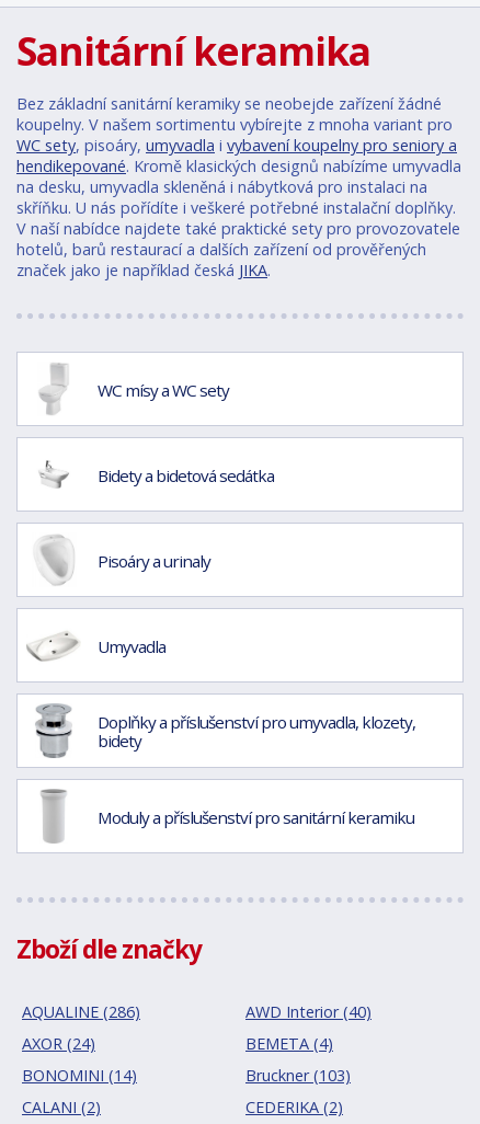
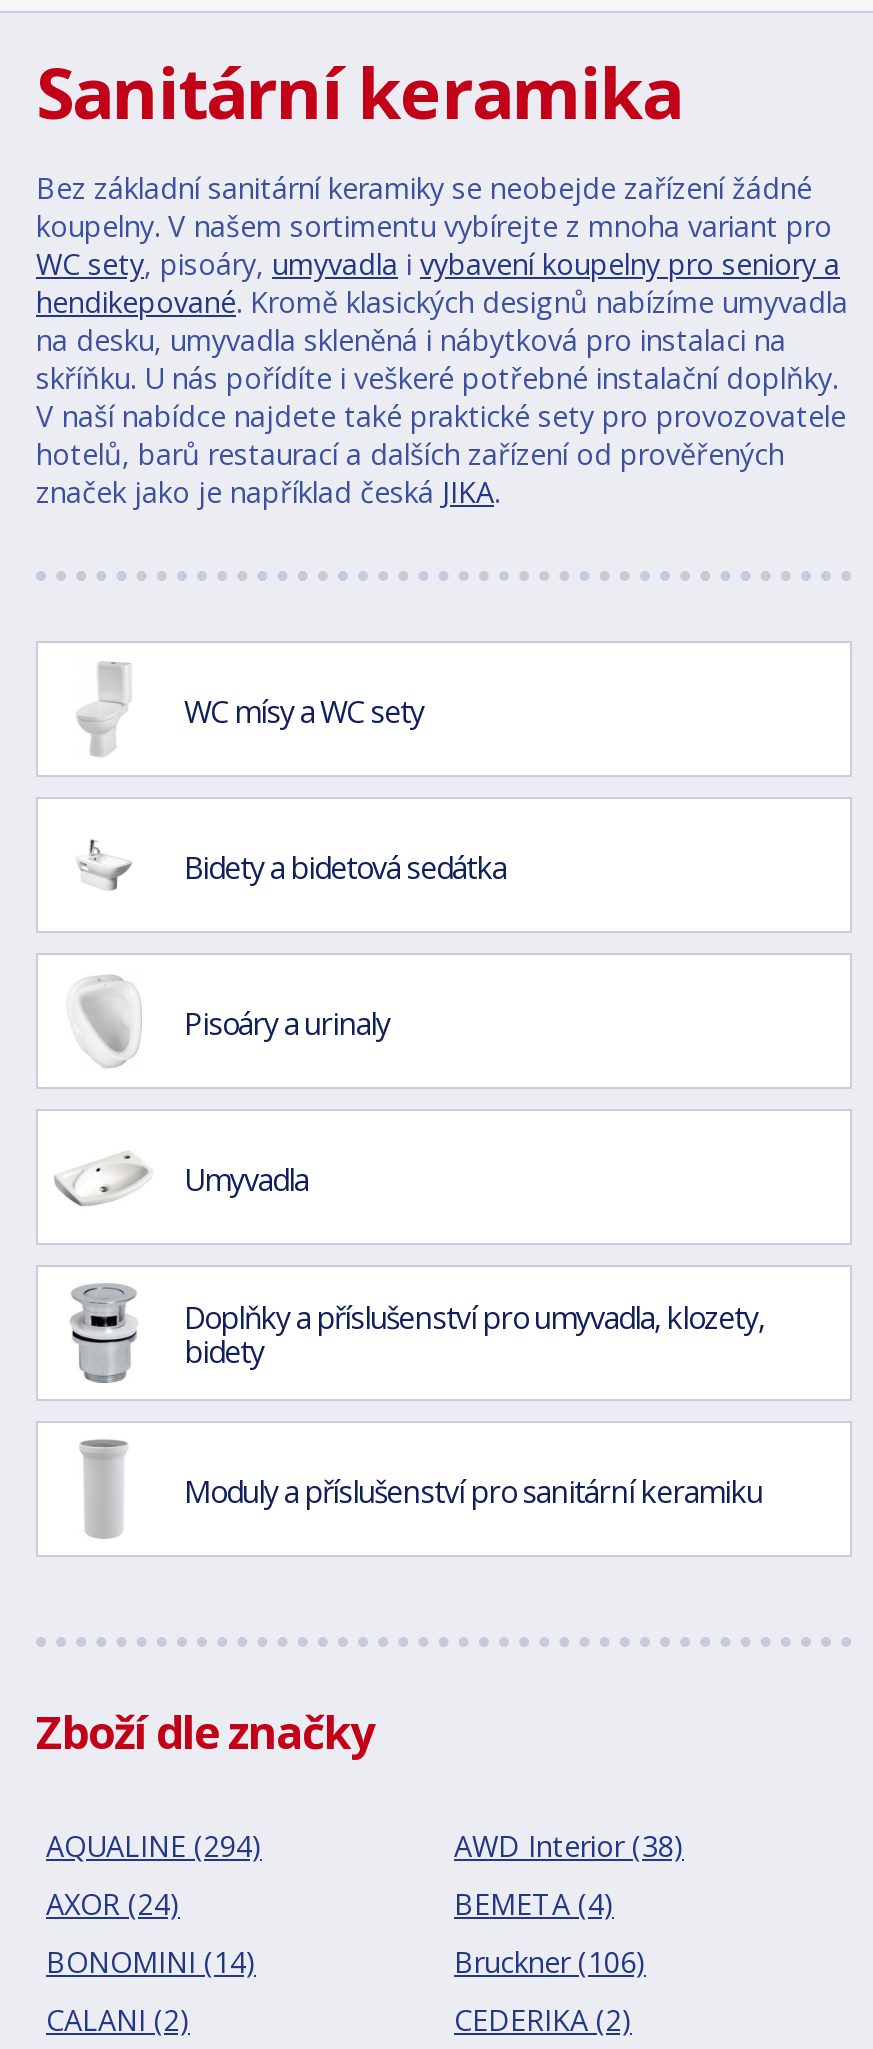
- AQUALINE (286)
+ AQUALINE (294)

- AWD Interior (40)
+ AWD Interior (38)

- Bruckner (103)
+ Bruckner (106)
